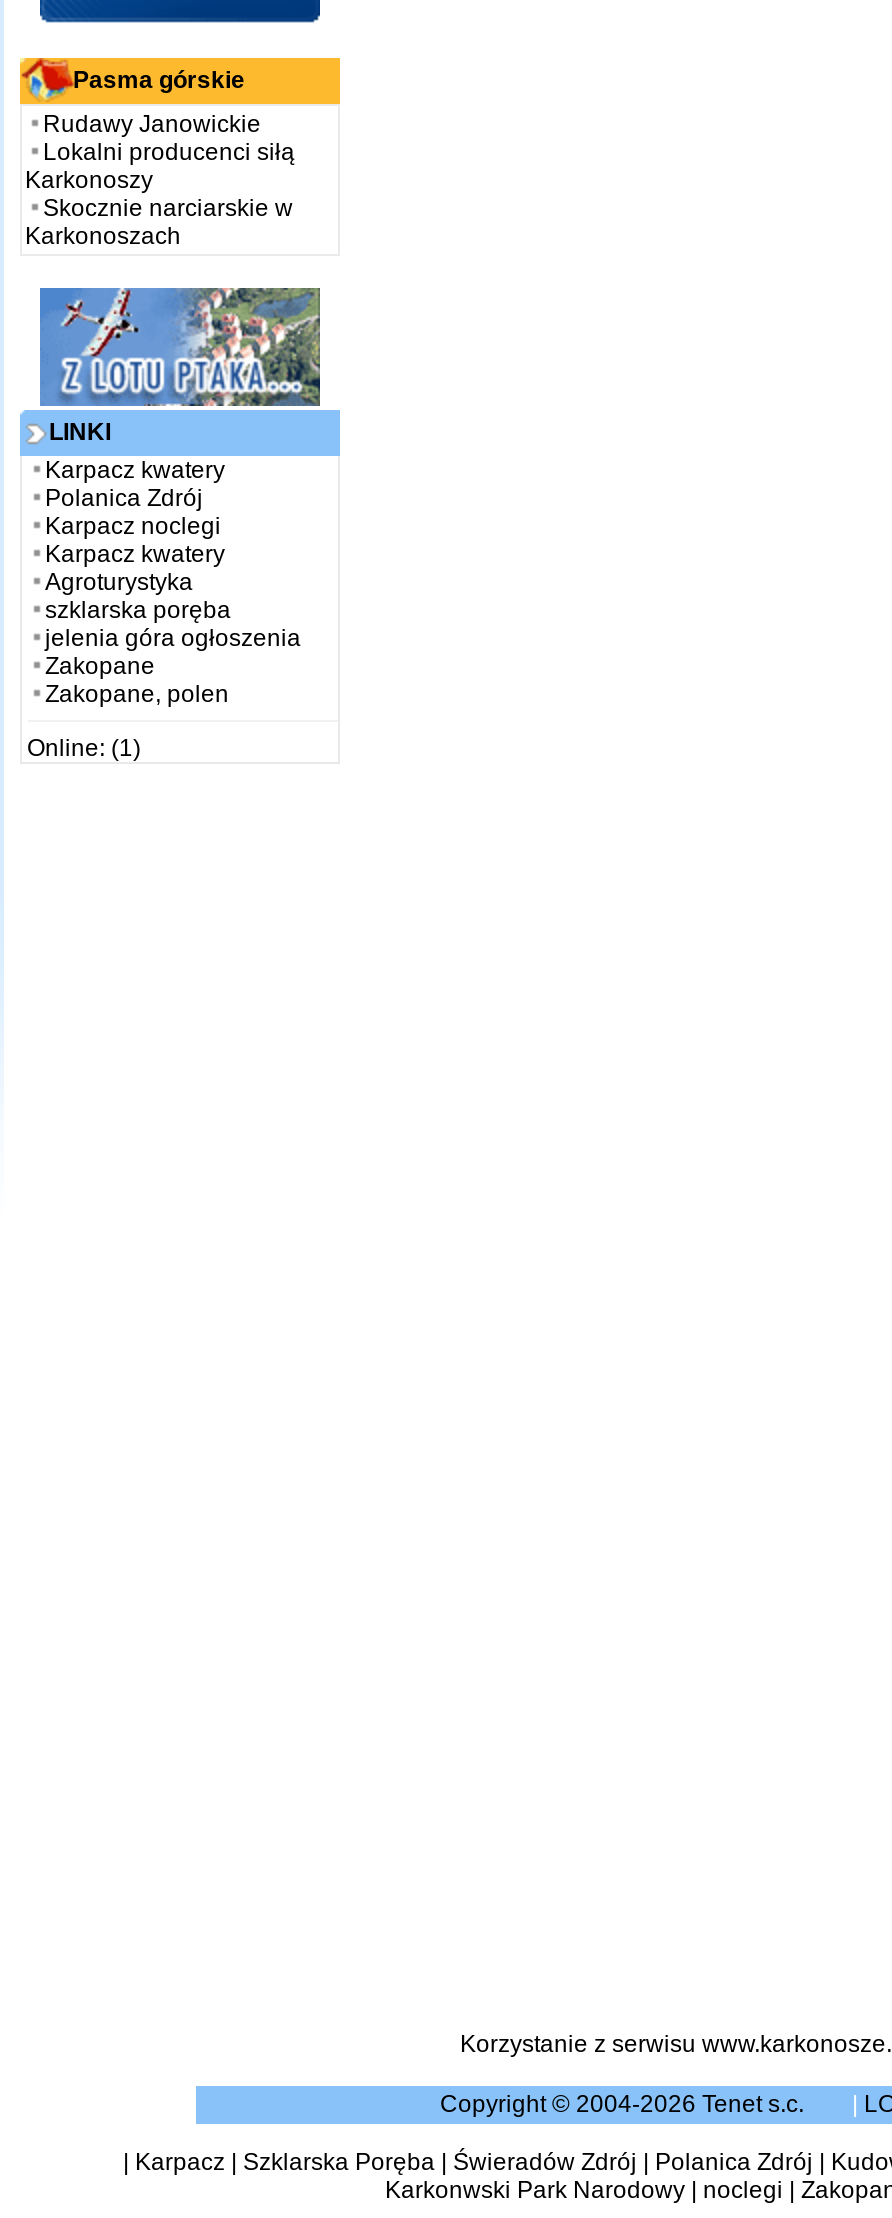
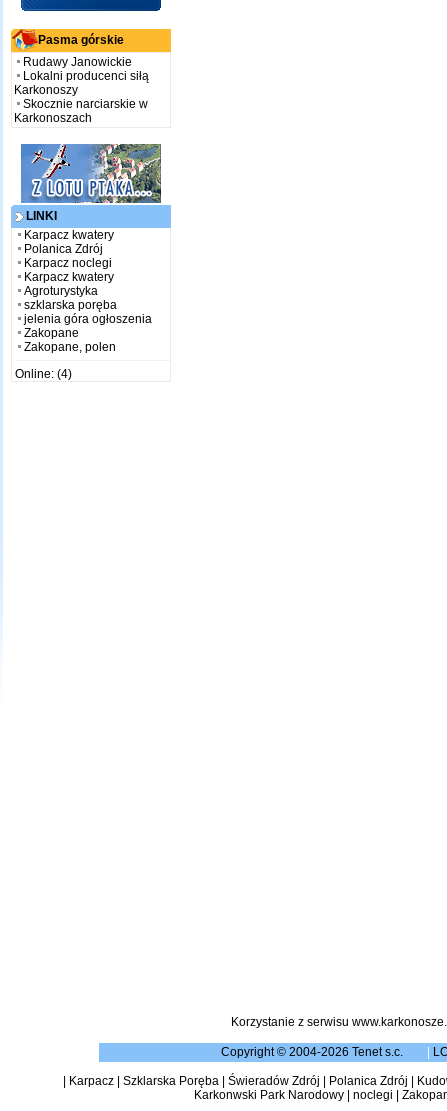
- Online: (1)
+ Online: (4)
